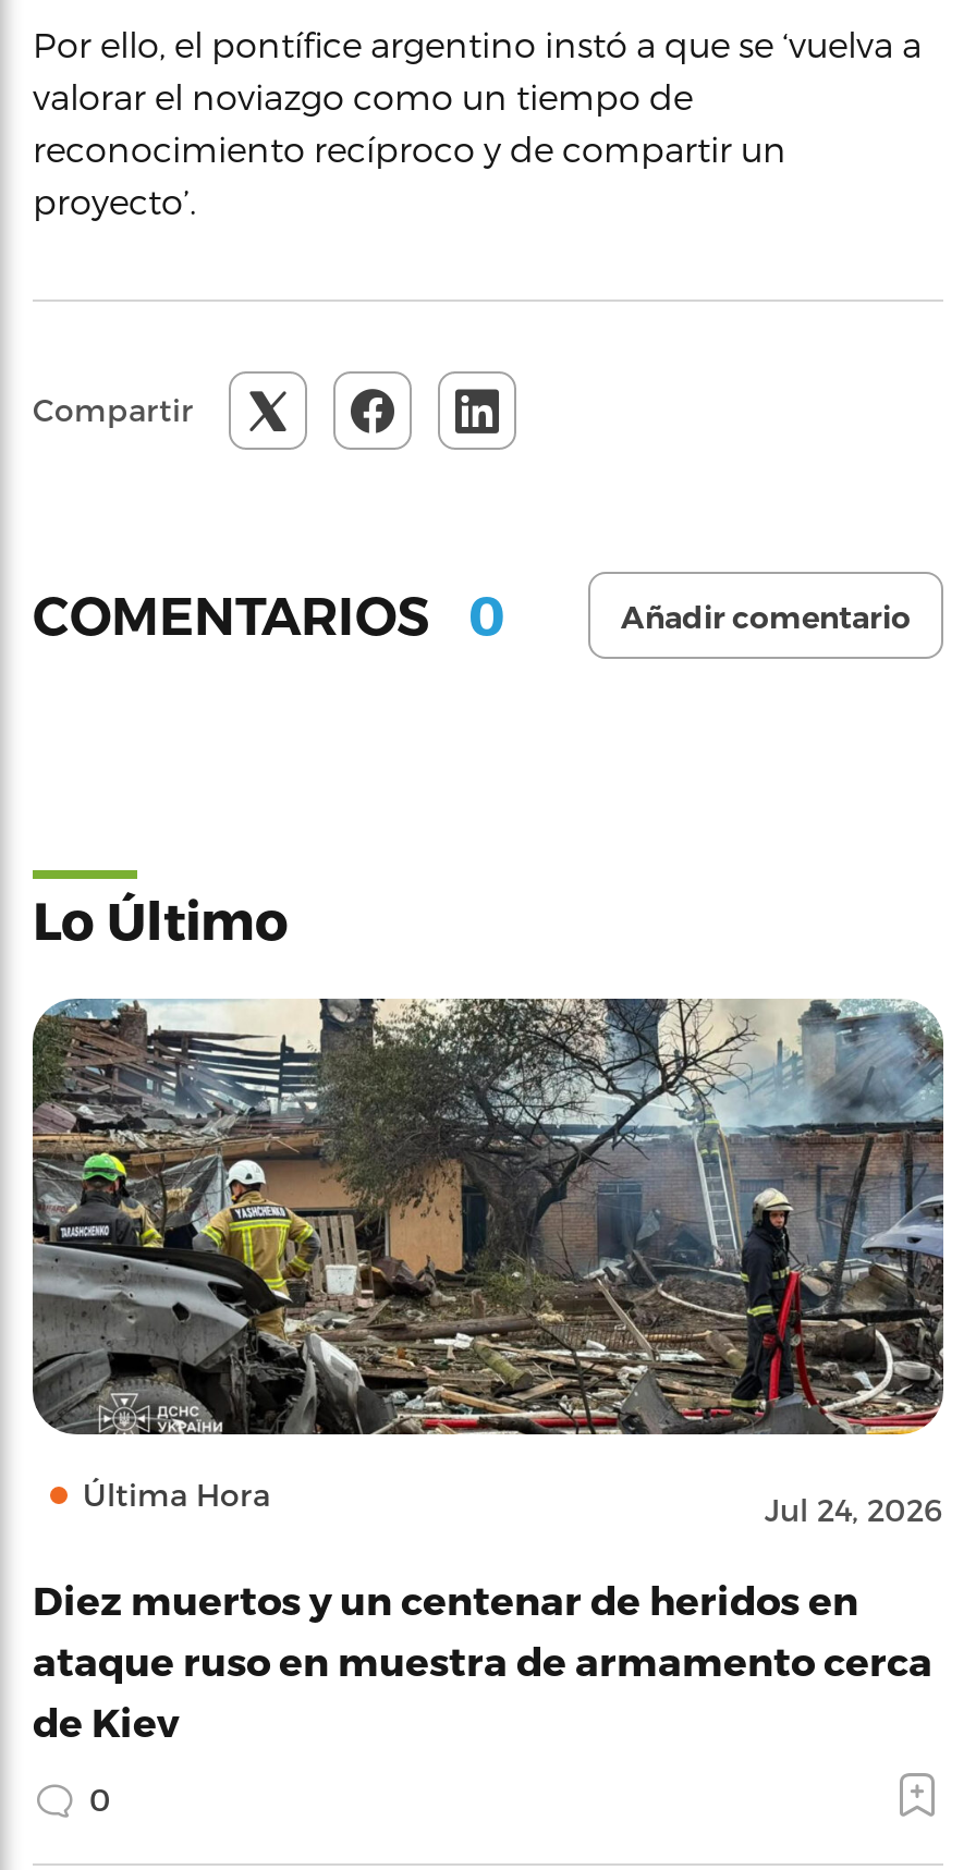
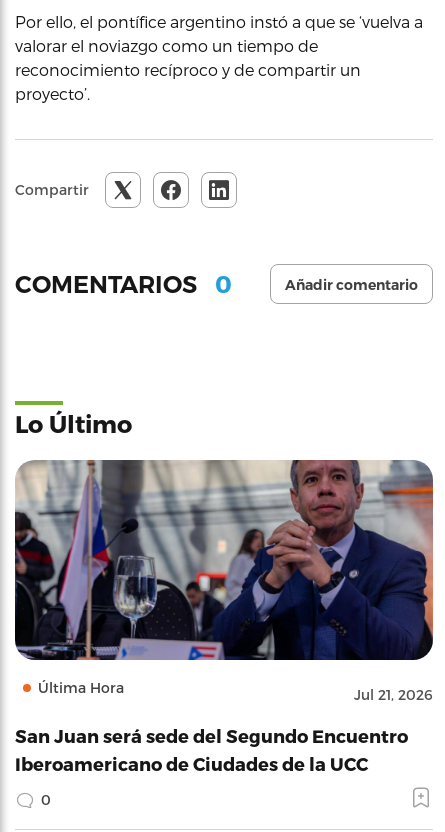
- [image]
- Jul 24, 2026
+ [image]
+ Jul 21, 2026

- Diez muertos y un centenar de heridos en
- ataque ruso en muestra de armamento cerca
- de Kiev
+ San Juan será sede del Segundo Encuentro
+ Iberoamericano de Ciudades de la UCC
